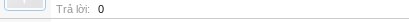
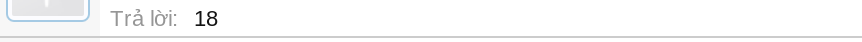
- Trả lời: 0
+ Trả lời: 18
